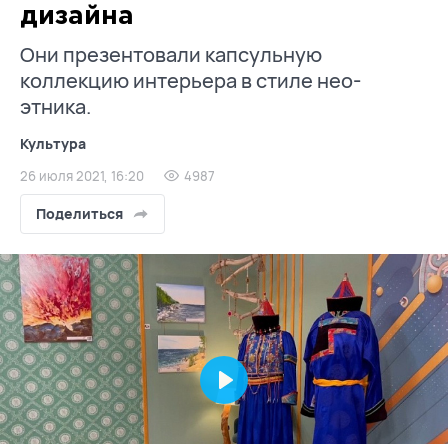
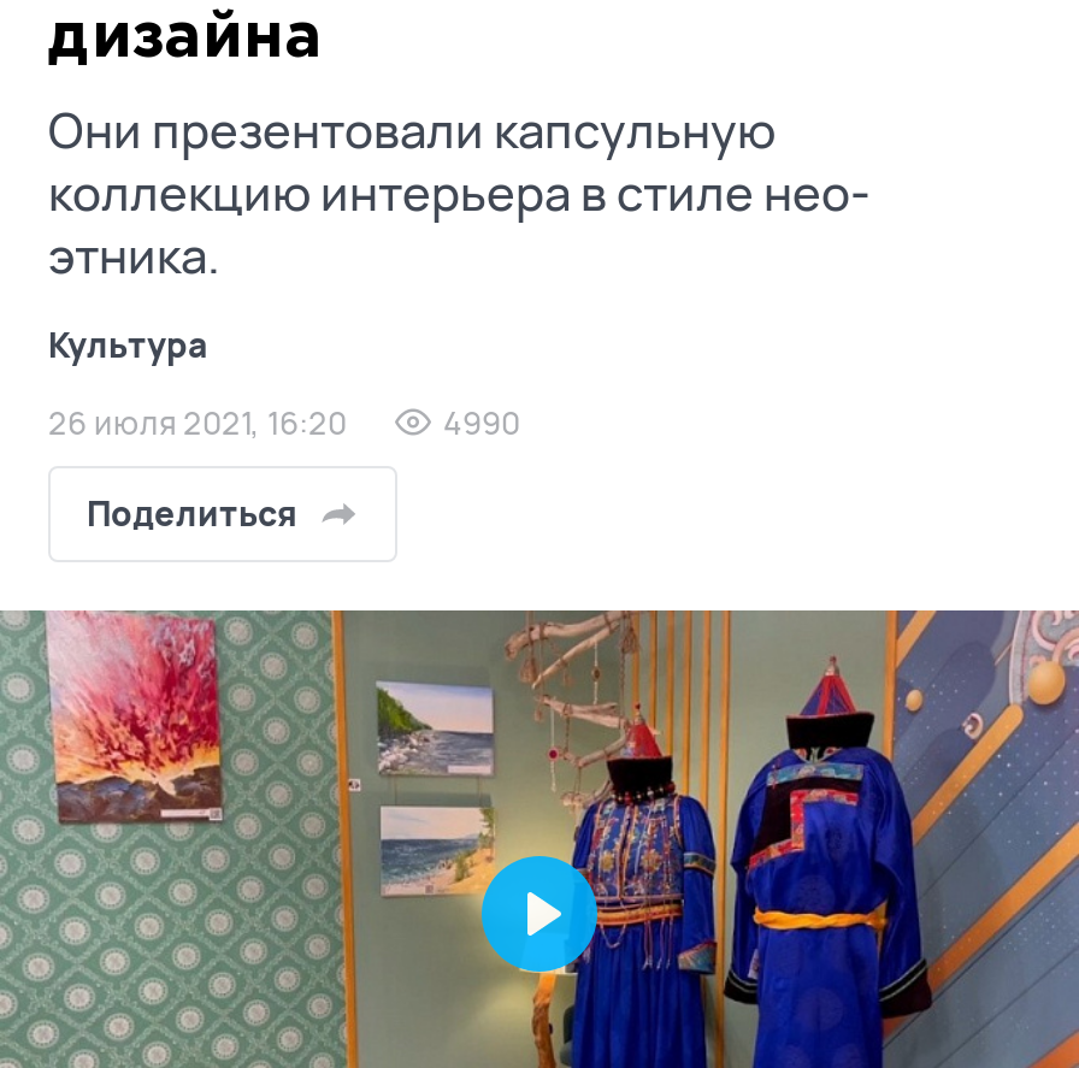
- 4987
+ 4990
